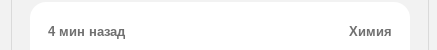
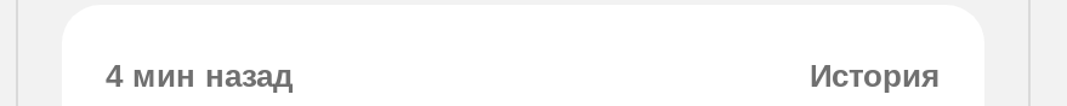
- Химия
+ История
